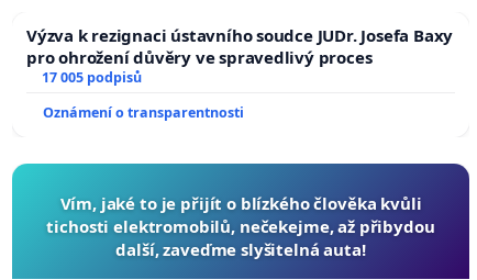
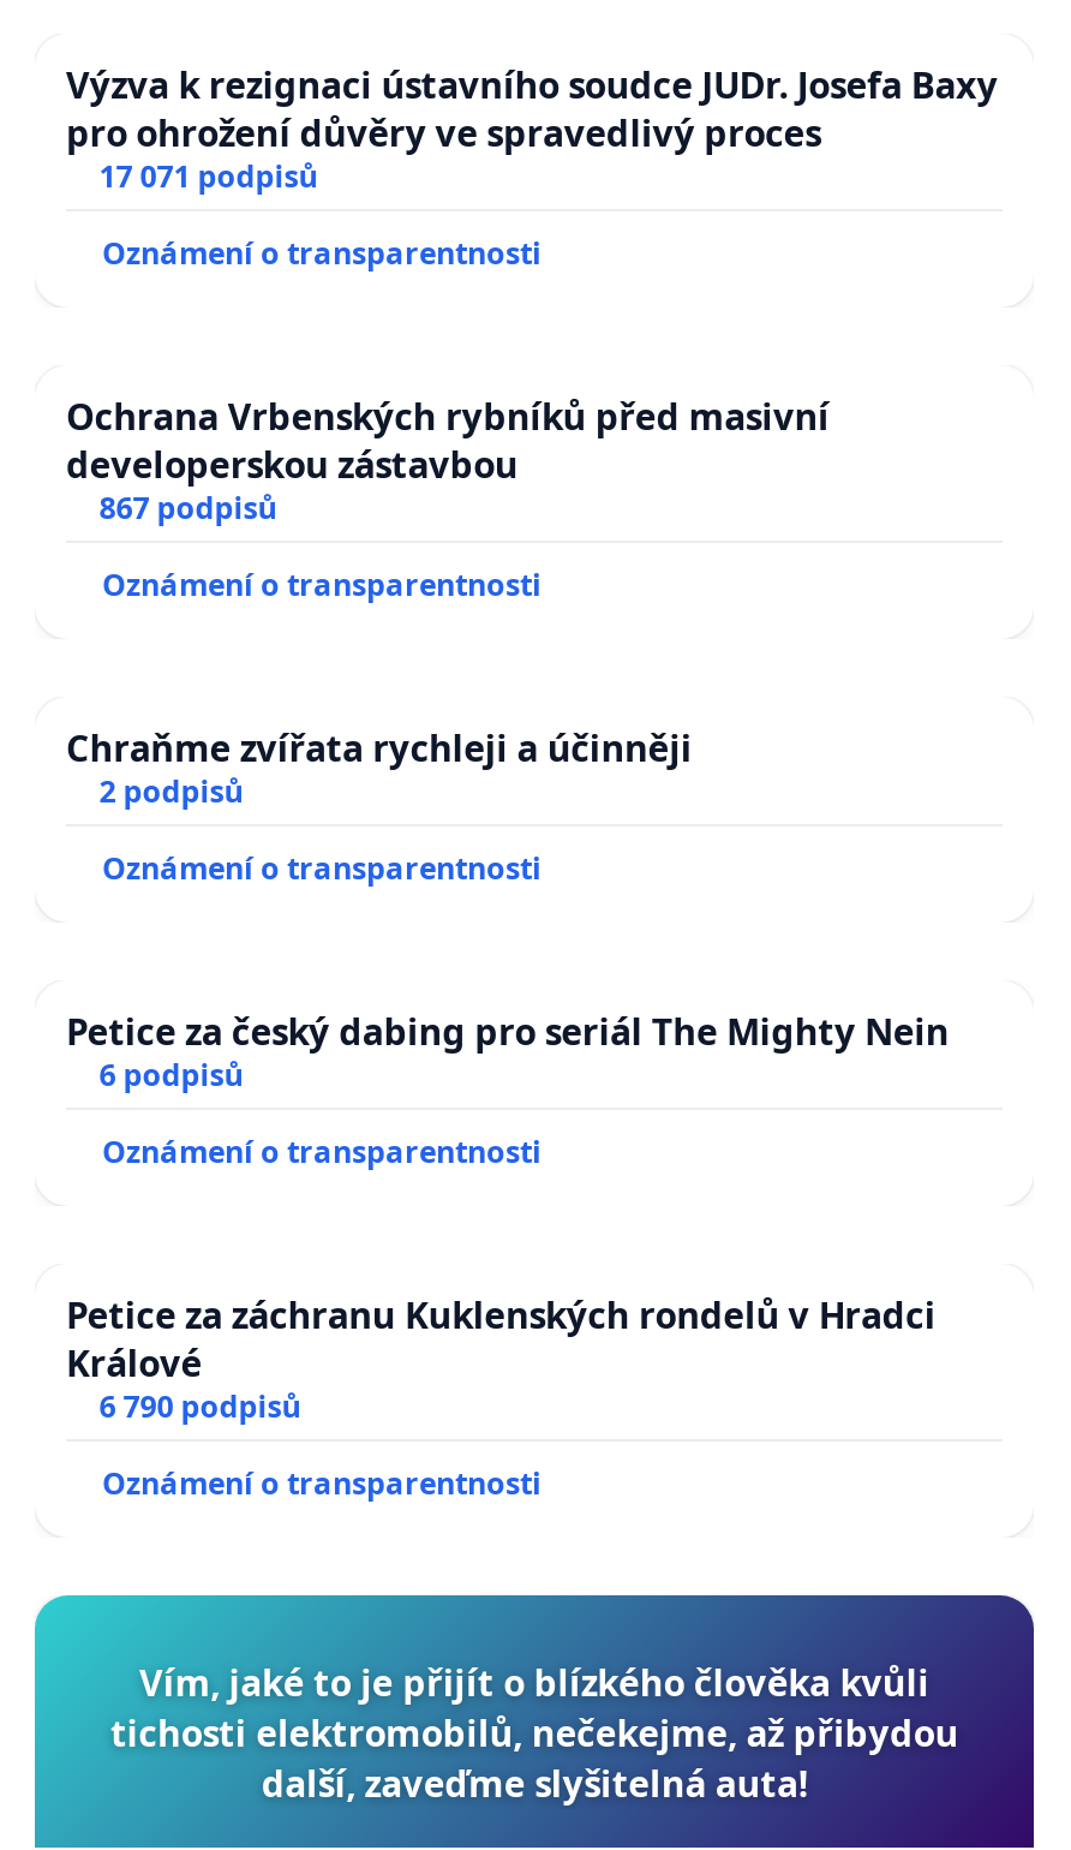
- 17 005 podpisů
+ 17 071 podpisů
+ Oznámení o transparentnosti
+ Ochrana Vrbenských rybníků před masivní
+ developerskou zástavbou
+ 867 podpisů
+ Oznámení o transparentnosti
+ Chraňme zvířata rychleji a účinněji
+ 2 podpisů
+ Oznámení o transparentnosti
+ Petice za český dabing pro seriál The Mighty Nein
+ 6 podpisů
+ Oznámení o transparentnosti
+ Petice za záchranu Kuklenských rondelů v Hradci
+ Králové
+ 6 790 podpisů
